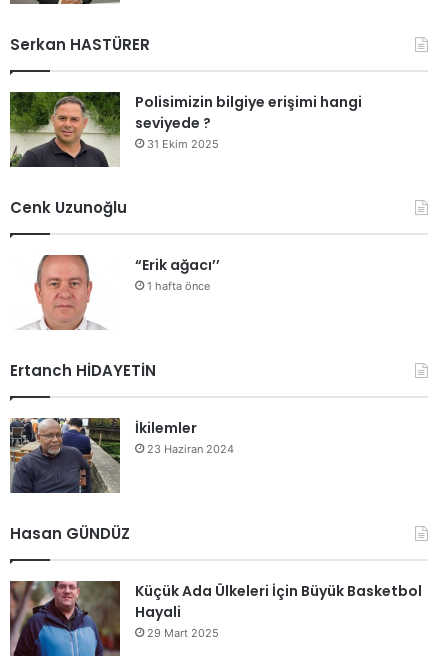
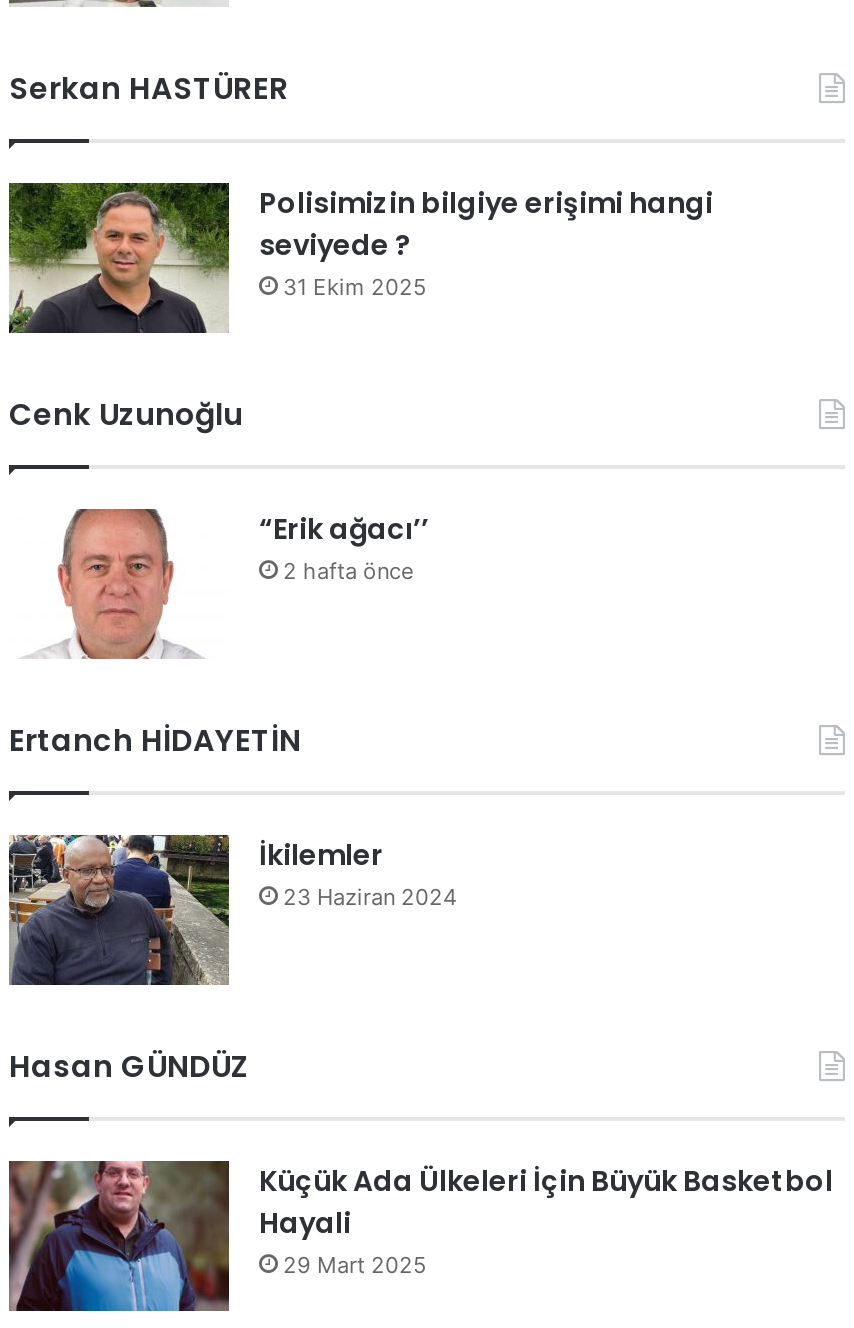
- 1 hafta önce
+ 2 hafta önce
